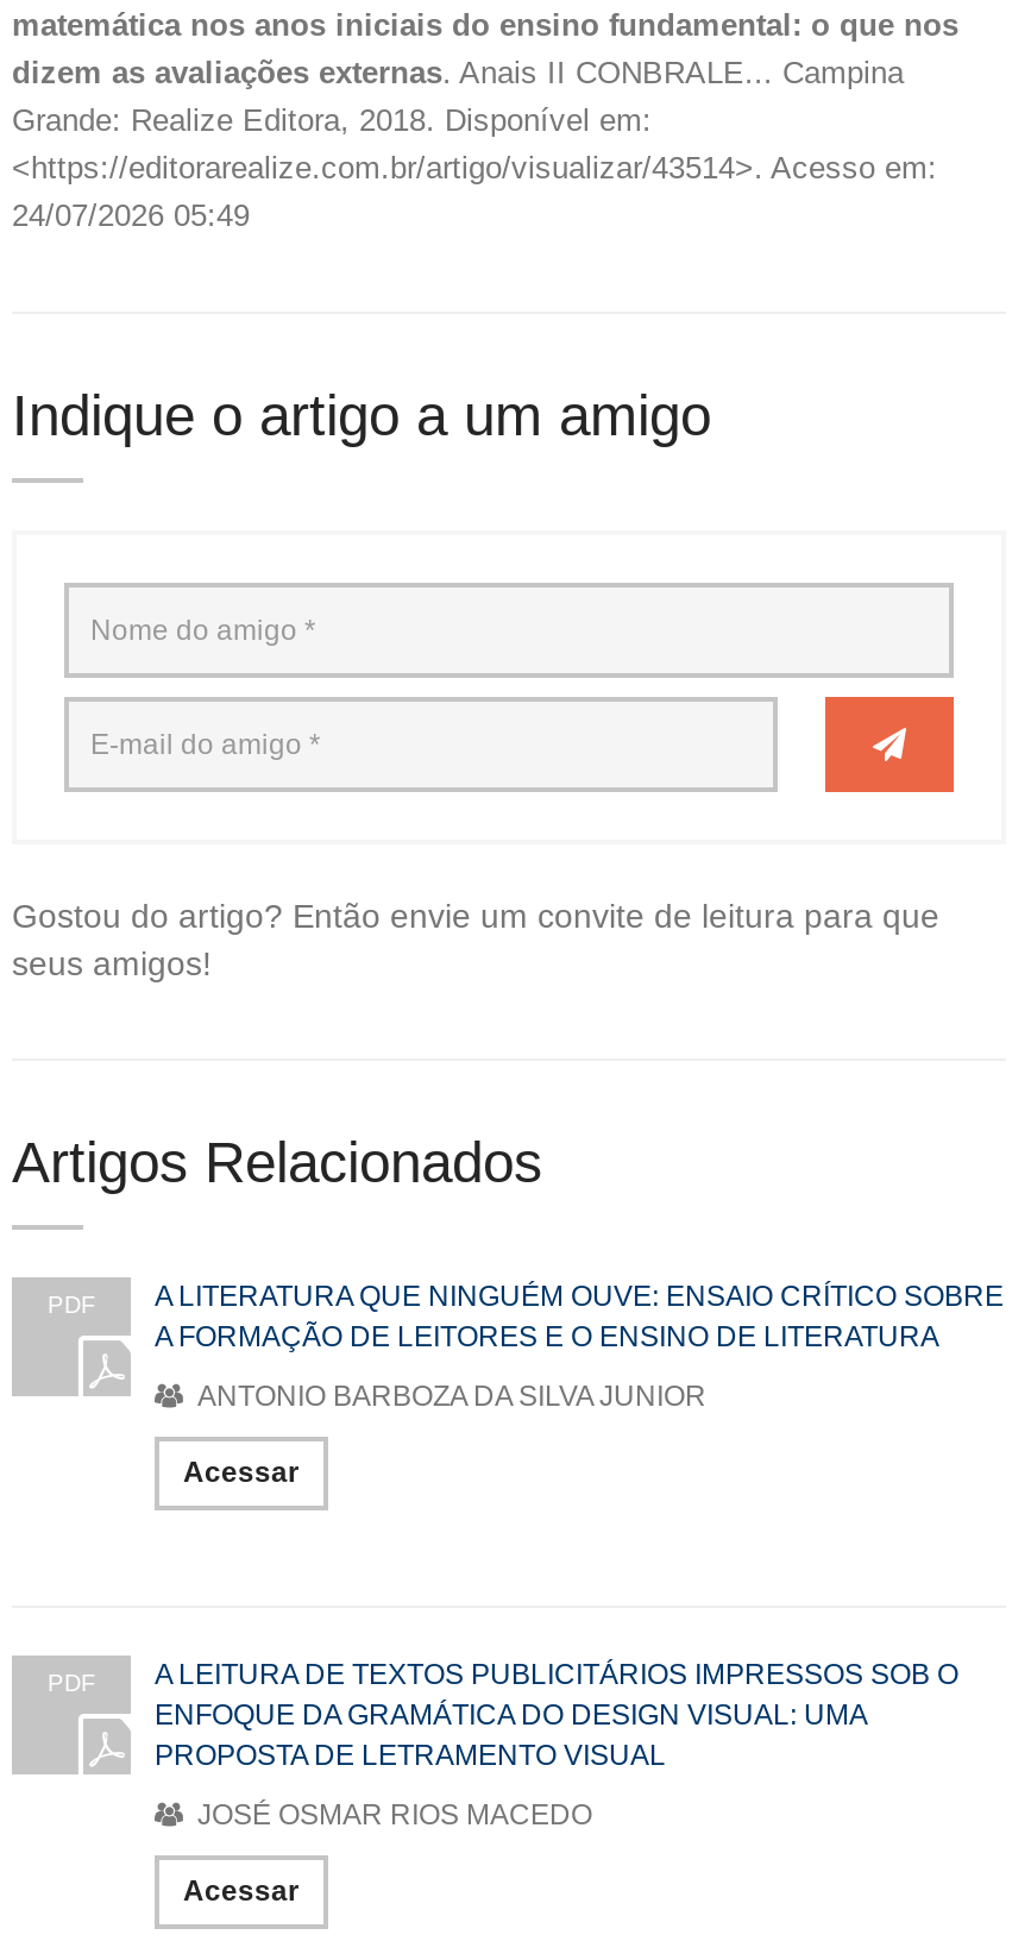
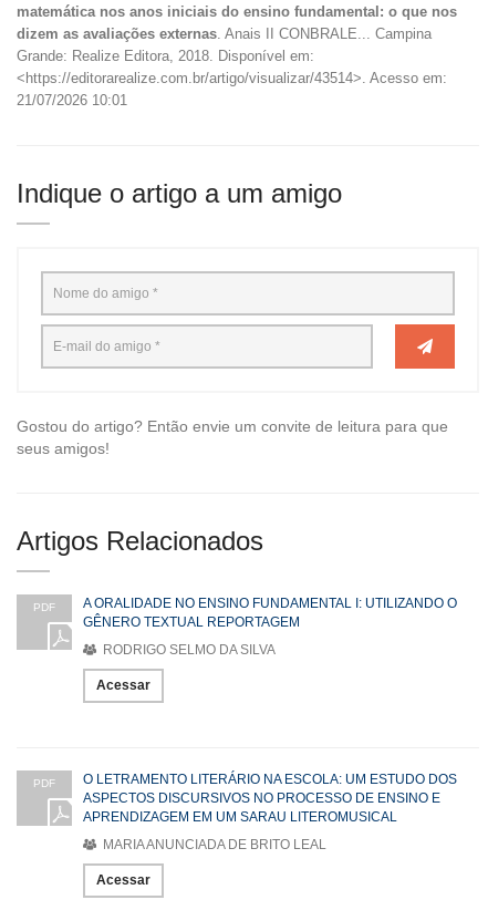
- 24/07/2026 05:49
+ 21/07/2026 10:01

- A LITERATURA QUE NINGUÉM OUVE: ENSAIO CRÍTICO SOBRE
- A FORMAÇÃO DE LEITORES E O ENSINO DE LITERATURA
+ A ORALIDADE NO ENSINO FUNDAMENTAL I: UTILIZANDO O
+ GÊNERO TEXTUAL REPORTAGEM

- ANTONIO BARBOZA DA SILVA JUNIOR
+ RODRIGO SELMO DA SILVA

- A LEITURA DE TEXTOS PUBLICITÁRIOS IMPRESSOS SOB O
- ENFOQUE DA GRAMÁTICA DO DESIGN VISUAL: UMA
- PROPOSTA DE LETRAMENTO VISUAL
+ O LETRAMENTO LITERÁRIO NA ESCOLA: UM ESTUDO DOS
+ ASPECTOS DISCURSIVOS NO PROCESSO DE ENSINO E
+ APRENDIZAGEM EM UM SARAU LITEROMUSICAL

- JOSÉ OSMAR RIOS MACEDO
+ MARIA ANUNCIADA DE BRITO LEAL
